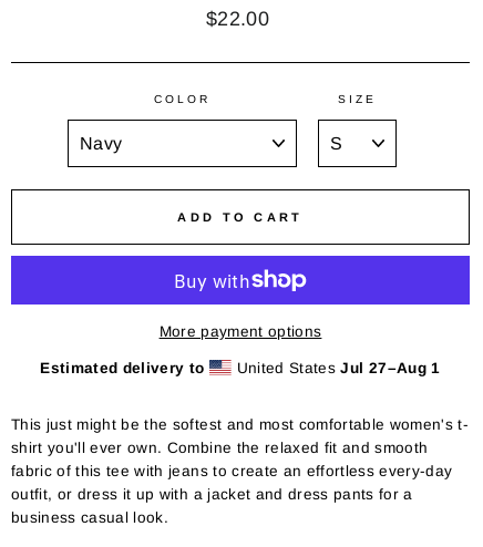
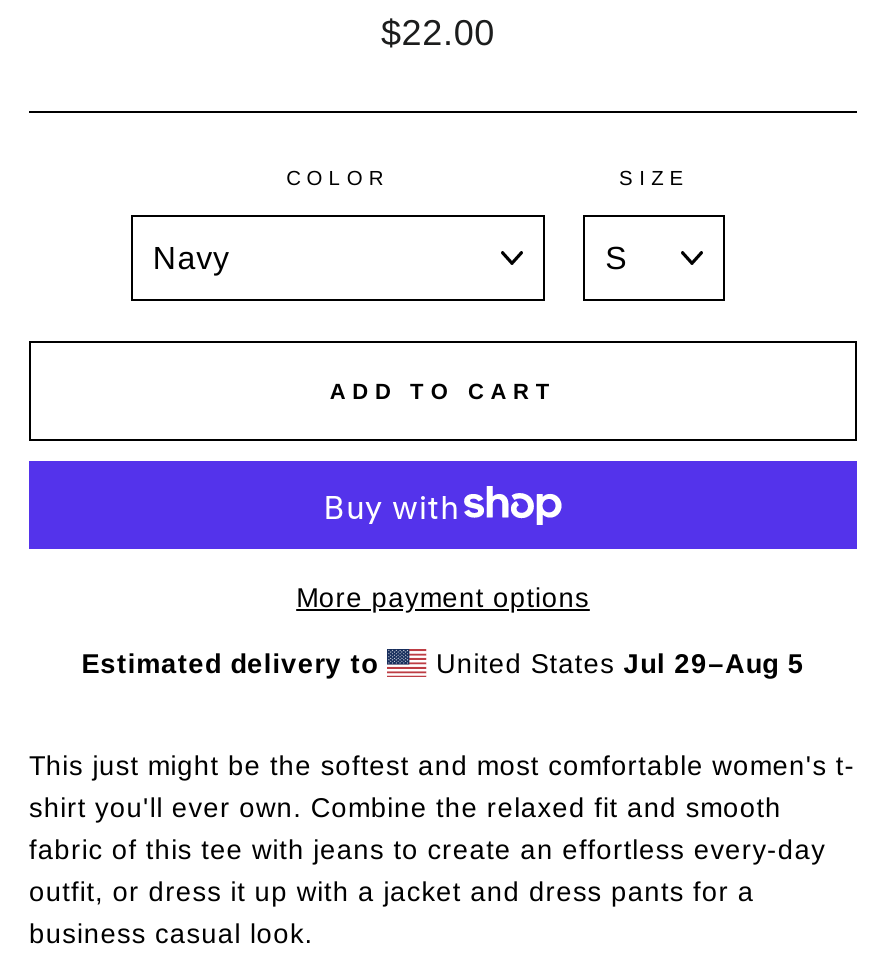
- United States Jul 27–Aug 1
+ United States Jul 29–Aug 5
